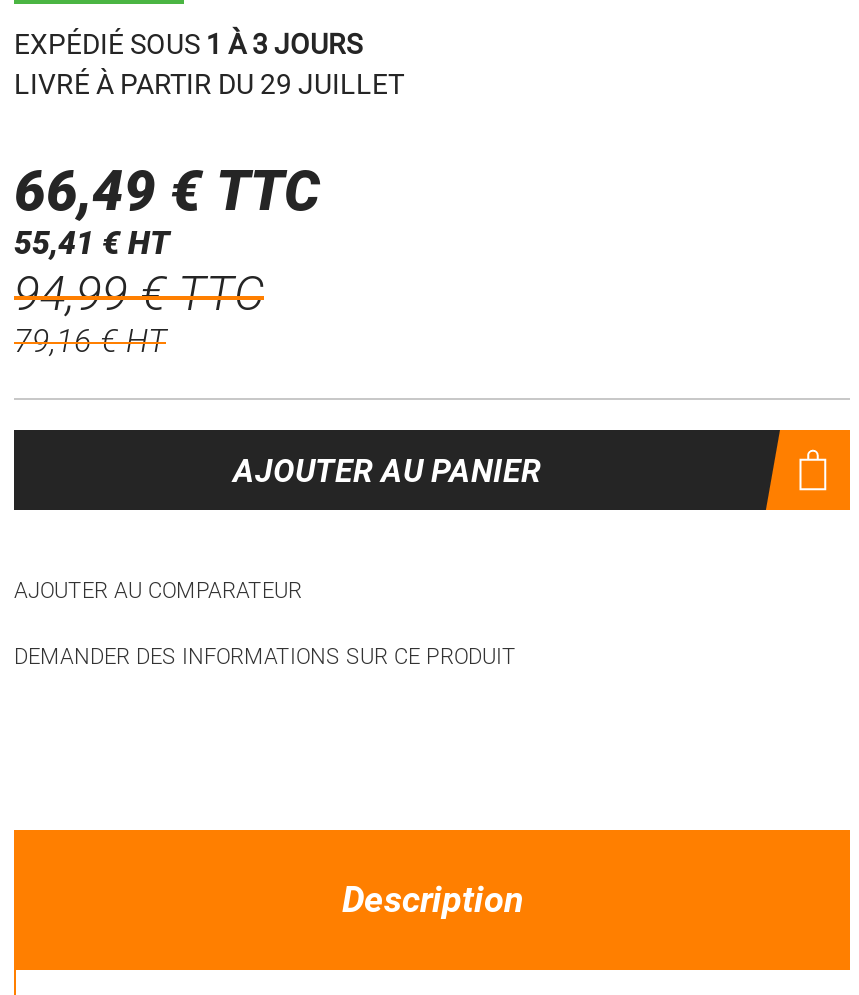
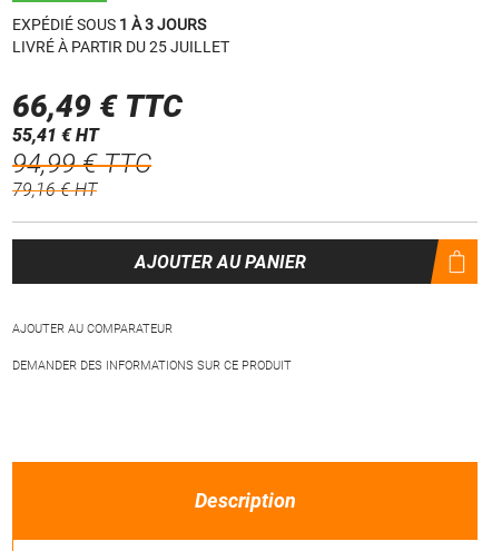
- LIVRÉ À PARTIR DU 29 JUILLET
+ LIVRÉ À PARTIR DU 25 JUILLET
